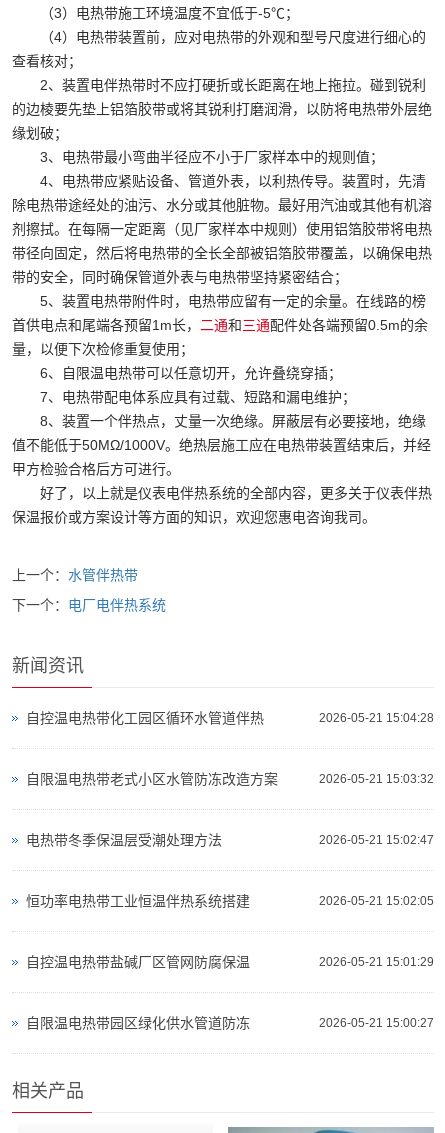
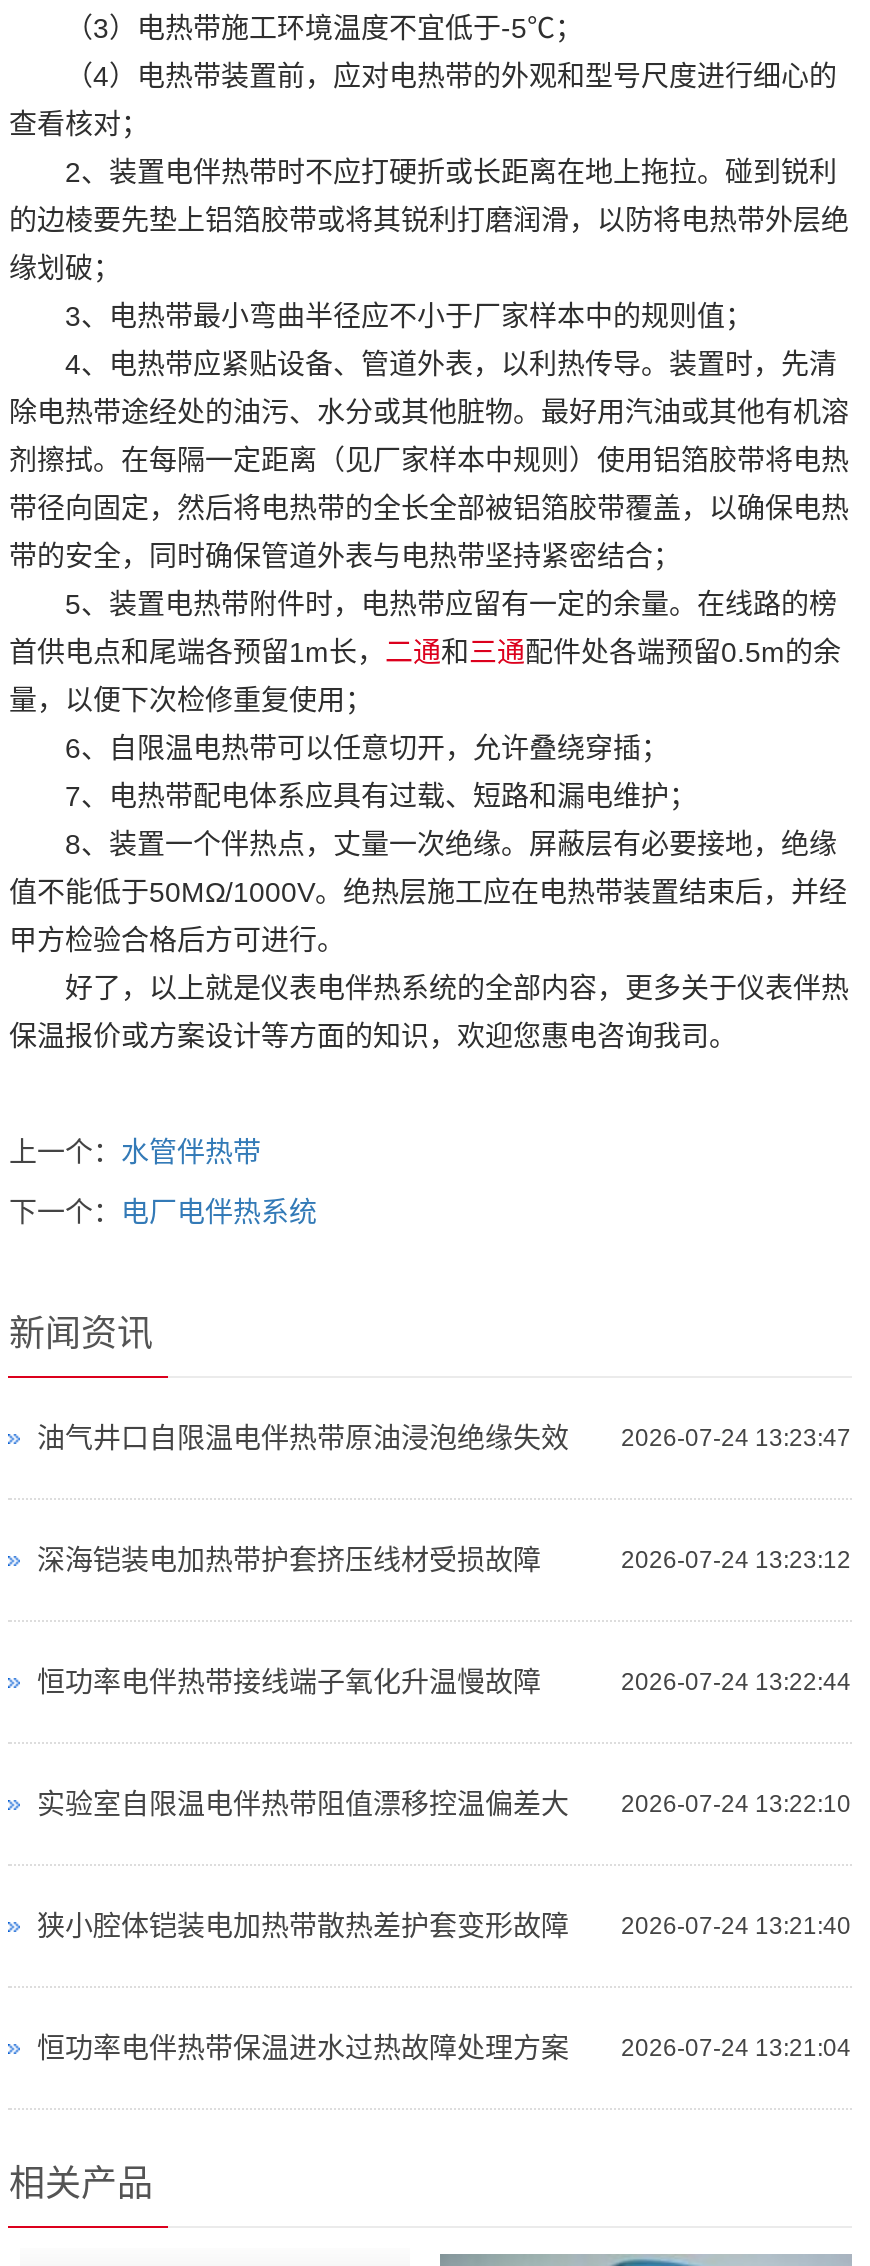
- 2026-05-21 15:04:28
- 自控温电热带化工园区循环水管道伴热
+ 2026-07-24 13:23:47
+ 油气井口自限温电伴热带原油浸泡绝缘失效

- 2026-05-21 15:03:32
- 自限温电热带老式小区水管防冻改造方案
+ 2026-07-24 13:23:12
+ 深海铠装电加热带护套挤压线材受损故障

- 2026-05-21 15:02:47
- 电热带冬季保温层受潮处理方法
+ 2026-07-24 13:22:44
+ 恒功率电伴热带接线端子氧化升温慢故障

- 2026-05-21 15:02:05
- 恒功率电热带工业恒温伴热系统搭建
+ 2026-07-24 13:22:10
+ 实验室自限温电伴热带阻值漂移控温偏差大

- 2026-05-21 15:01:29
- 自控温电热带盐碱厂区管网防腐保温
+ 2026-07-24 13:21:40
+ 狭小腔体铠装电加热带散热差护套变形故障

- 2026-05-21 15:00:27
- 自限温电热带园区绿化供水管道防冻
+ 2026-07-24 13:21:04
+ 恒功率电伴热带保温进水过热故障处理方案
